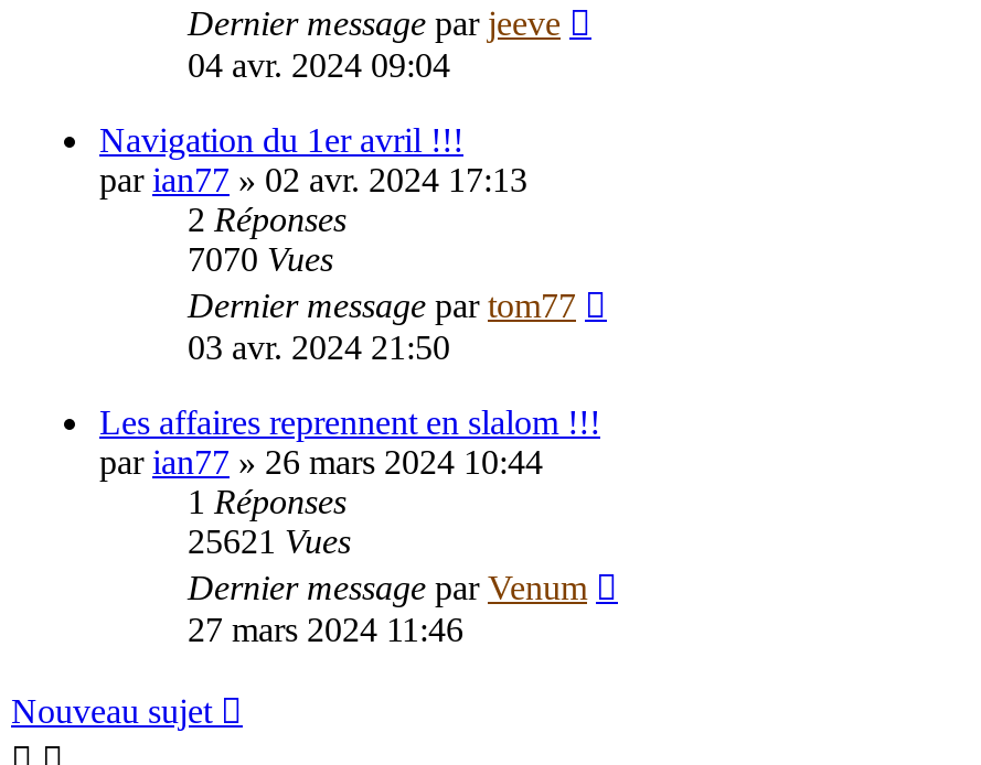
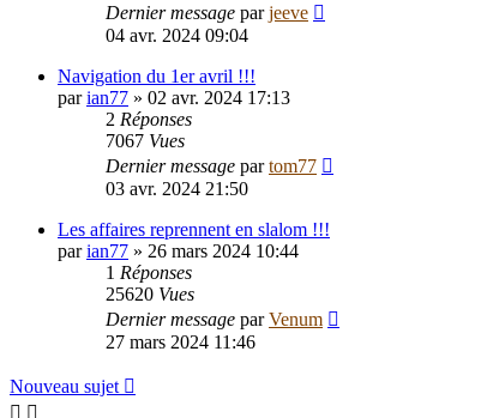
- 7070 Vues
+ 7067 Vues

- 25621 Vues
+ 25620 Vues
